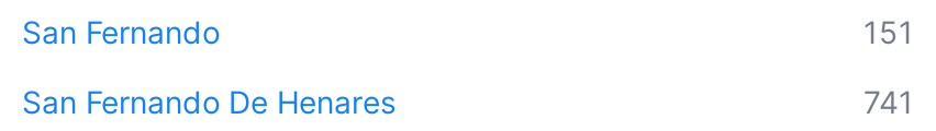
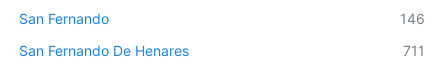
- 151
+ 146

- 741
+ 711
